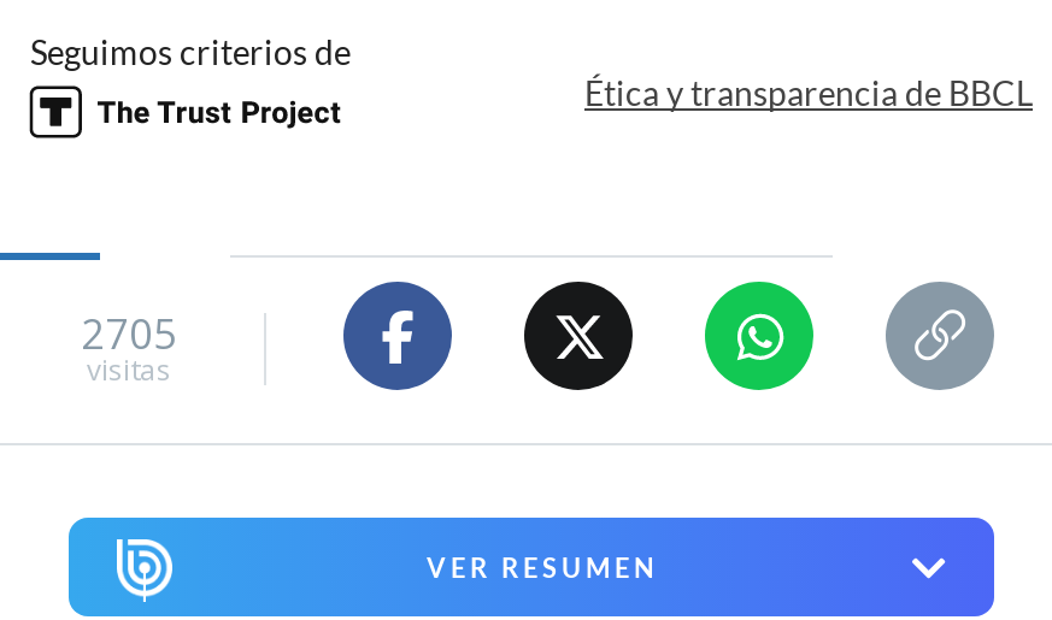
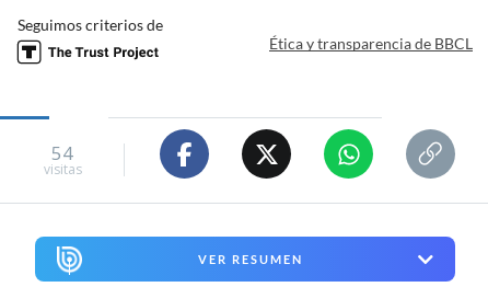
- 2705
+ 54
